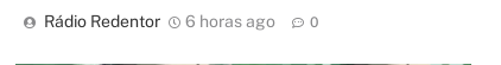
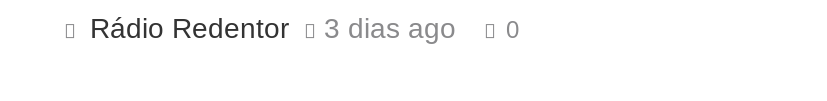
- 6 horas ago
+ 3 dias ago
